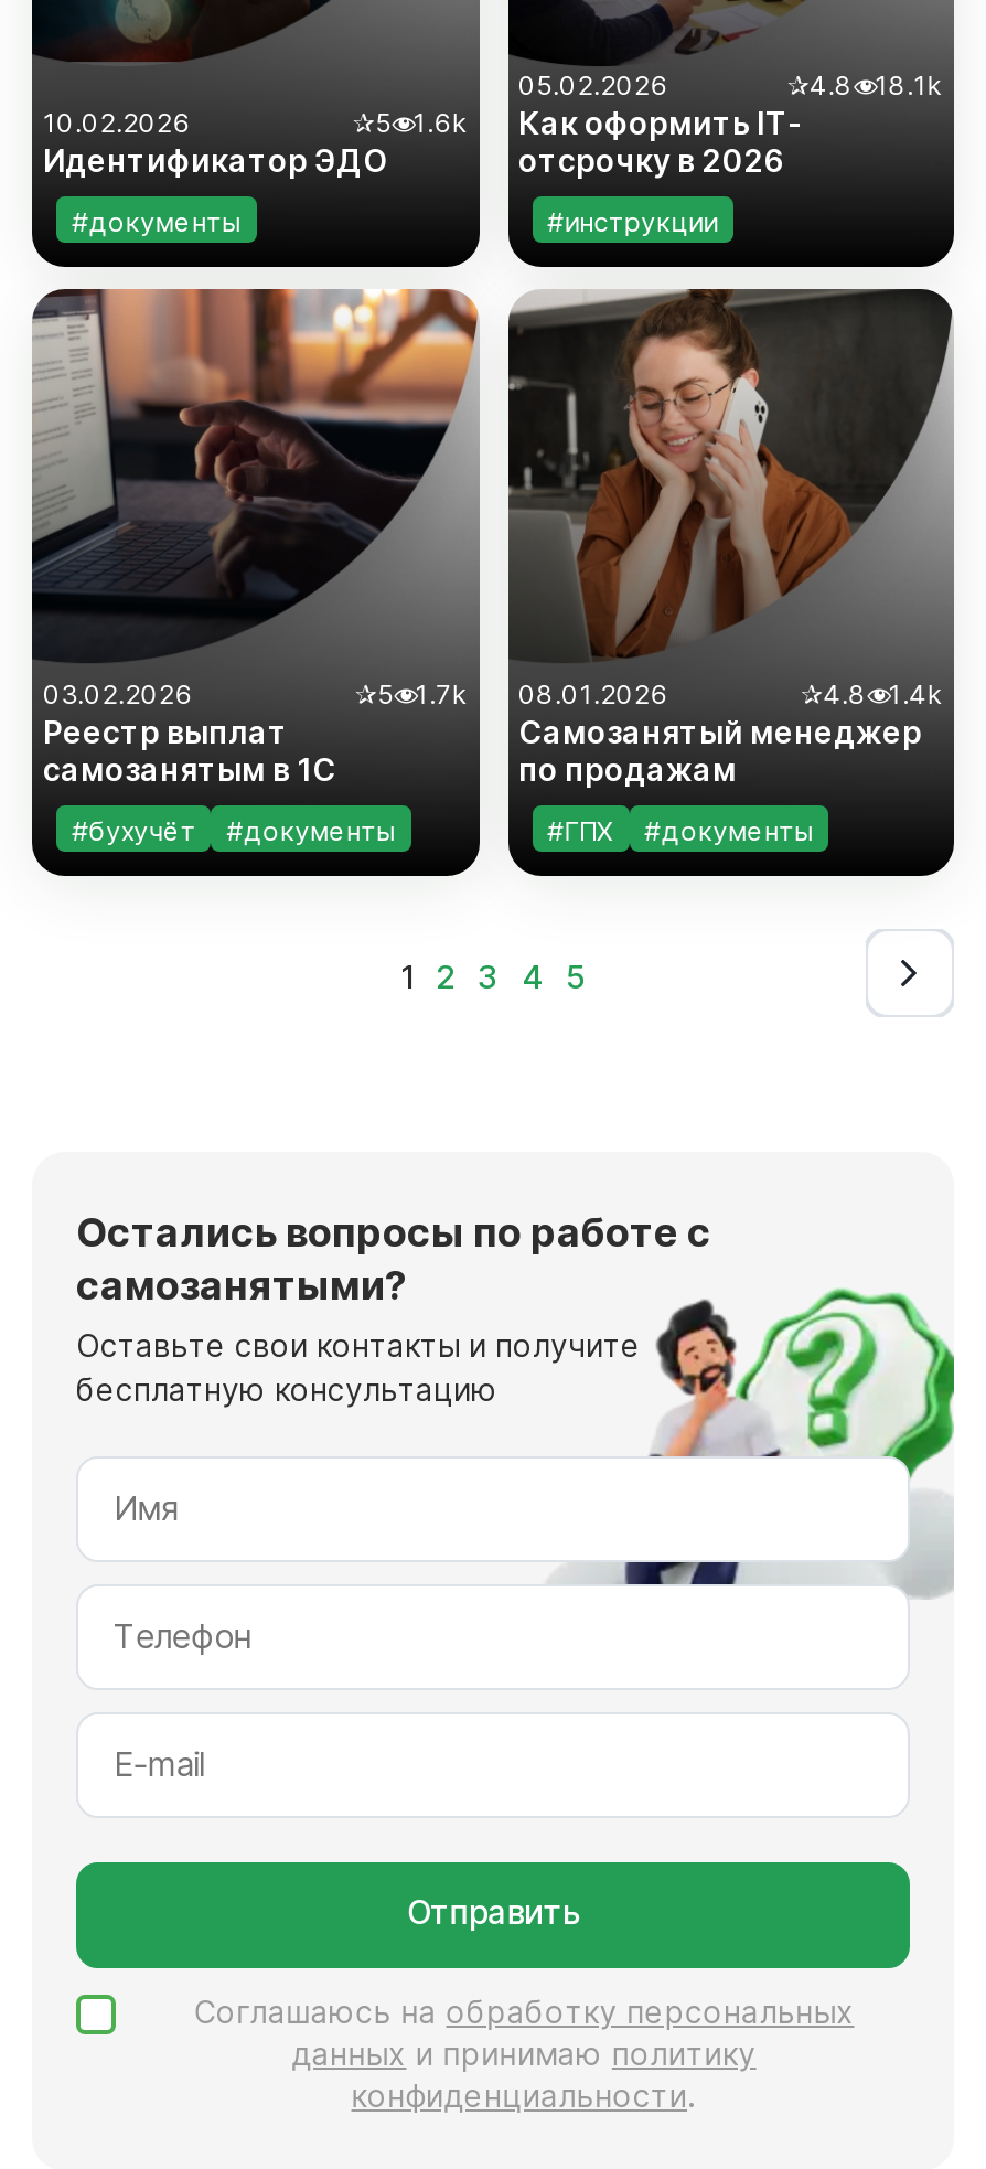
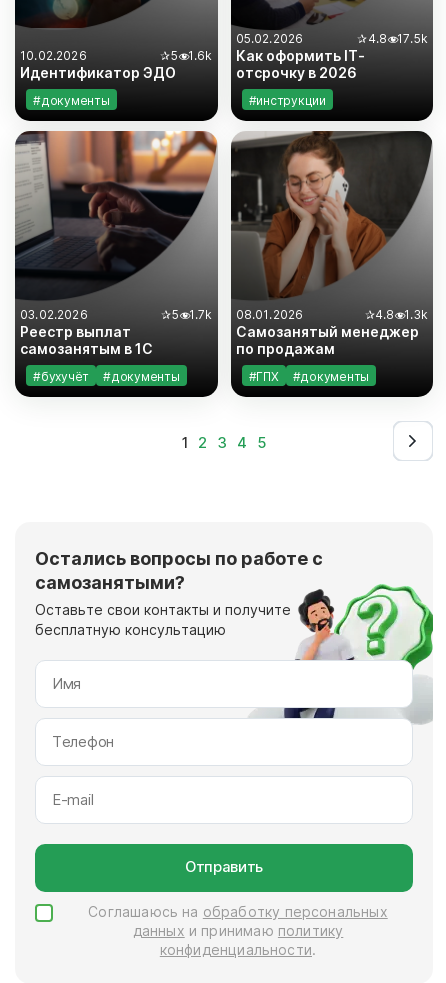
- 18.1k
+ 17.5k

- 1.4k
+ 1.3k
